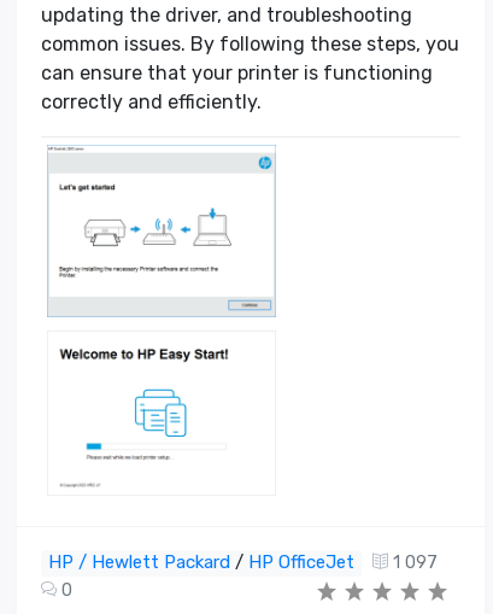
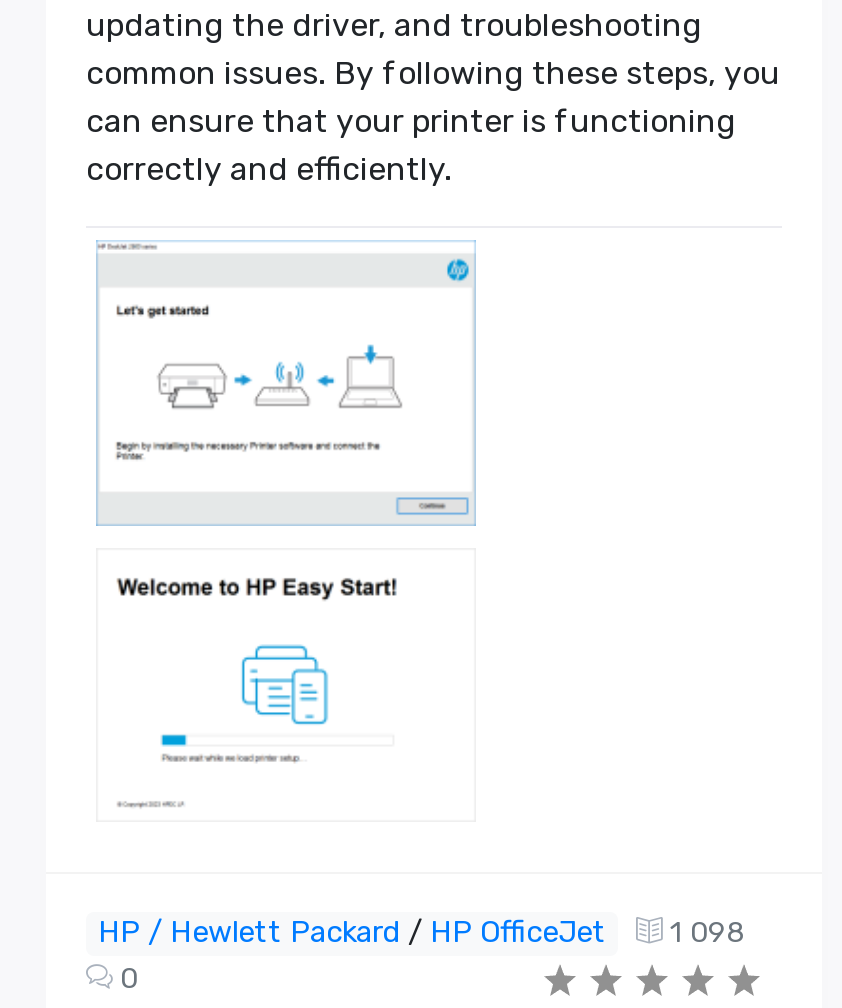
- HP / Hewlett Packard / HP OfficeJet 1 097
+ HP / Hewlett Packard / HP OfficeJet 1 098
